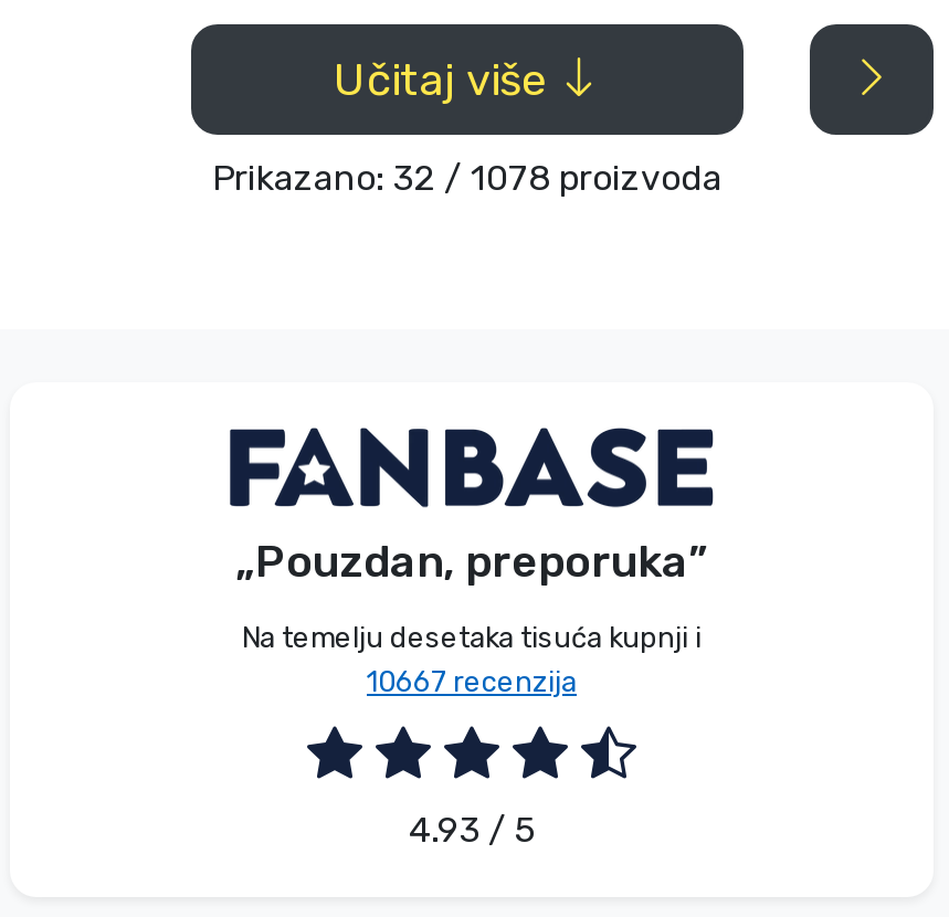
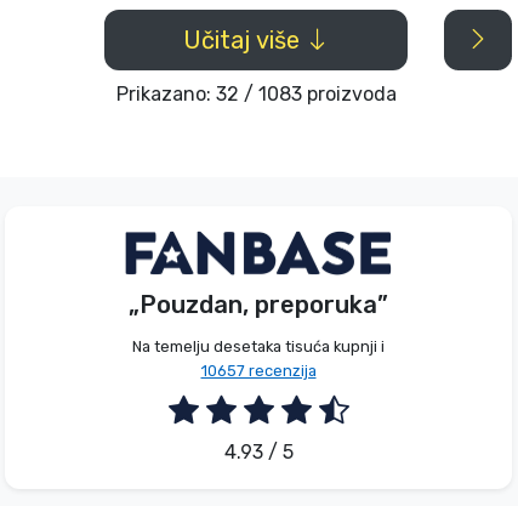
- Prikazano: 32 / 1078 proizvoda
+ Prikazano: 32 / 1083 proizvoda

- 10667 recenzija
+ 10657 recenzija
